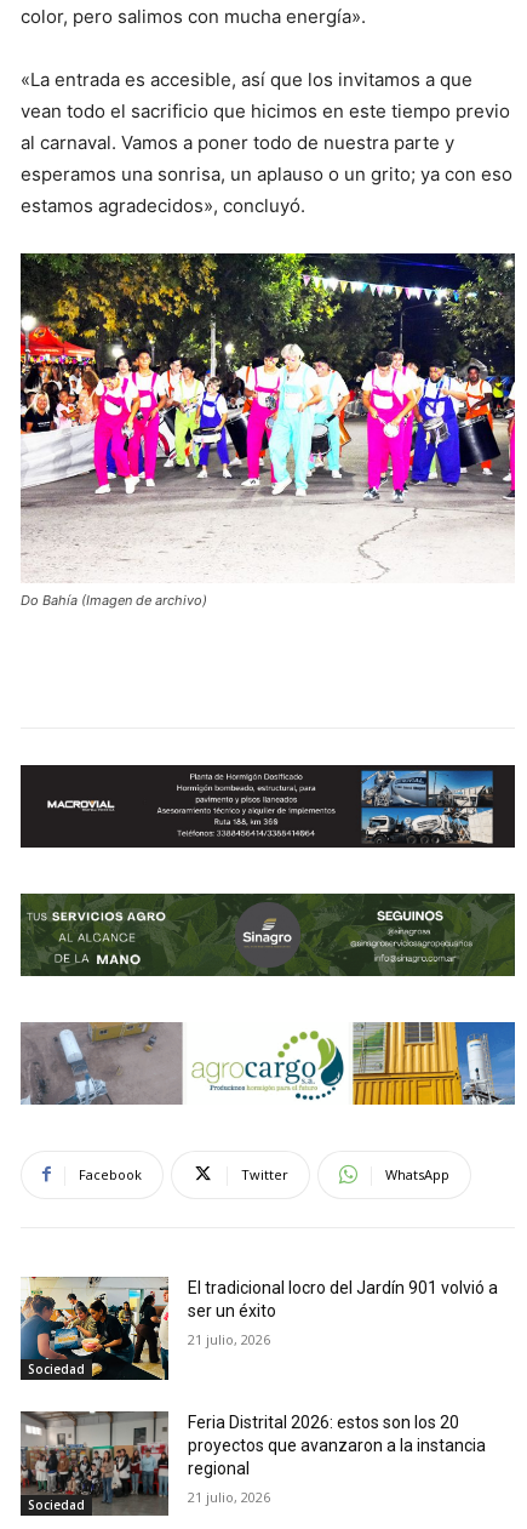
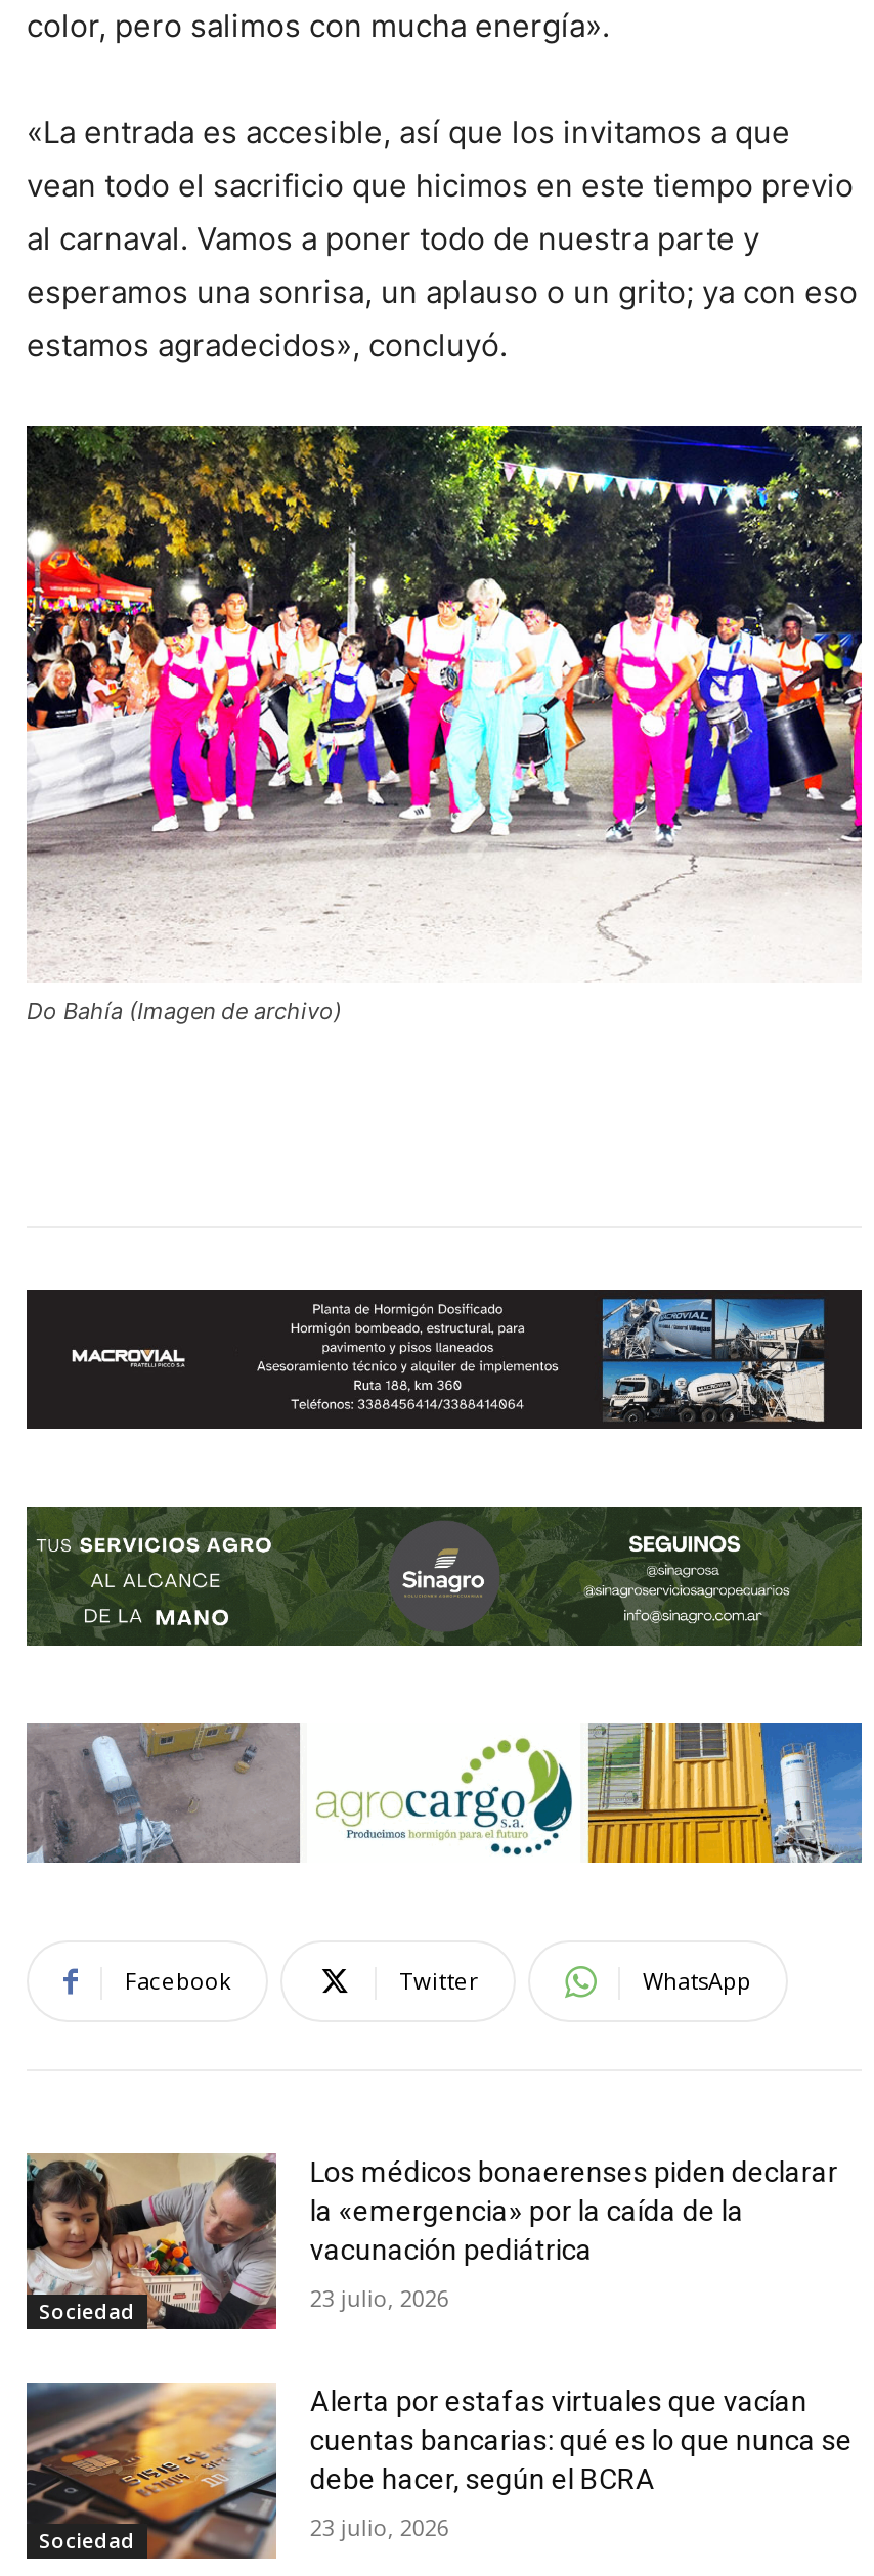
- [image]
- El tradicional locro del Jardín 901 volvió a
- ser un éxito
+ [image]
+ Los médicos bonaerenses piden declarar
+ la «emergencia» por la caída de la
+ vacunación pediátrica

- 21 julio, 2026
+ 23 julio, 2026

- [image]
- Feria Distrital 2026: estos son los 20
- proyectos que avanzaron a la instancia
- regional
+ [image]
+ Alerta por estafas virtuales que vacían
+ cuentas bancarias: qué es lo que nunca se
+ debe hacer, según el BCRA

- 21 julio, 2026
+ 23 julio, 2026
